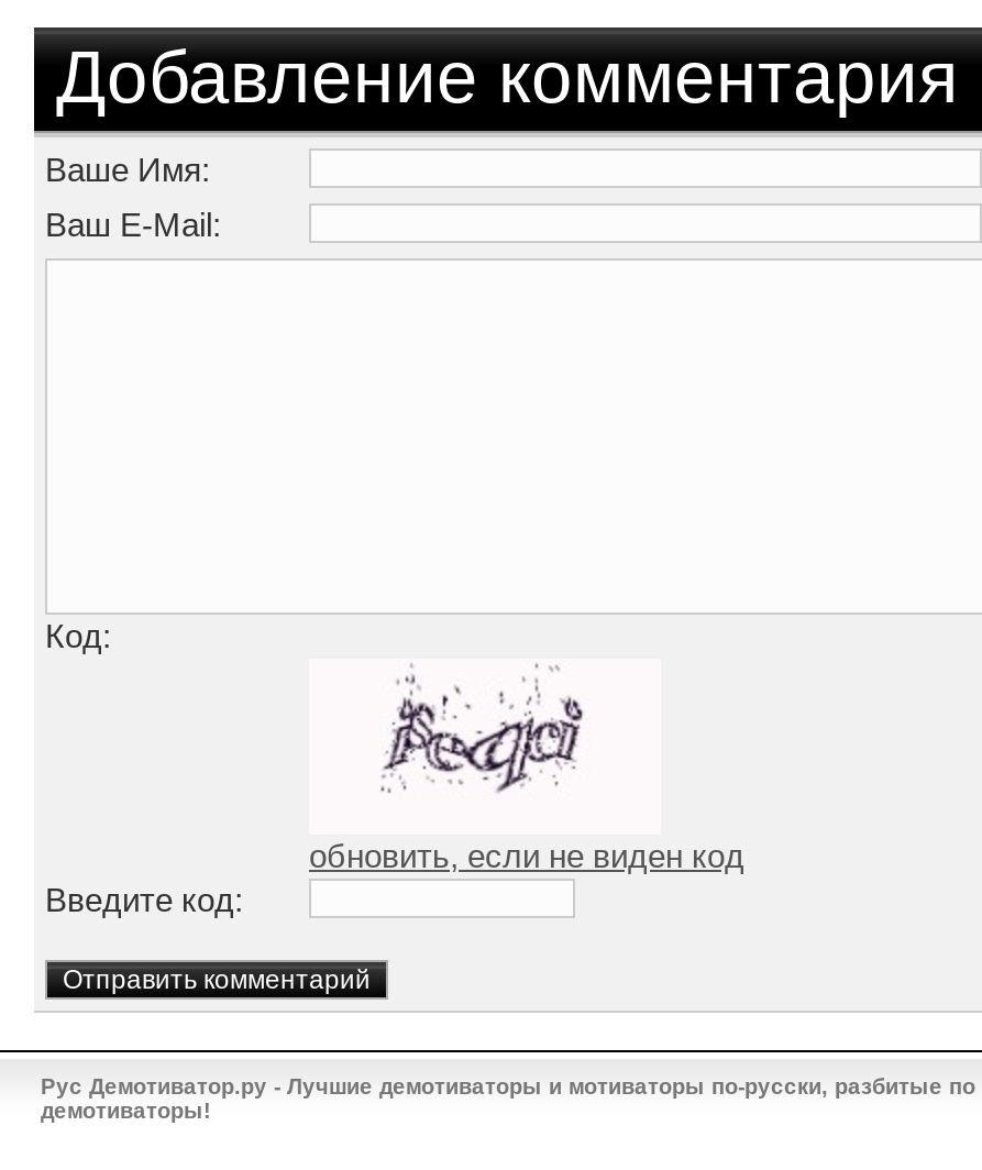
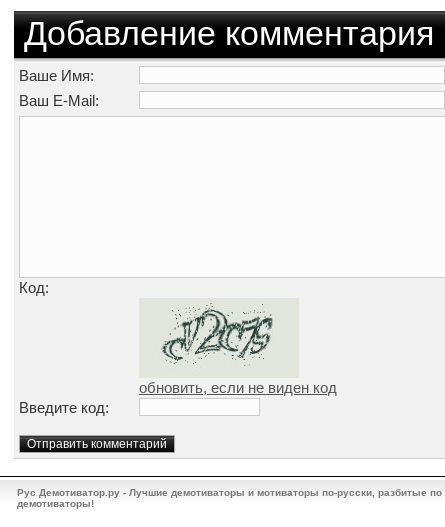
- [image]
+ [image]
